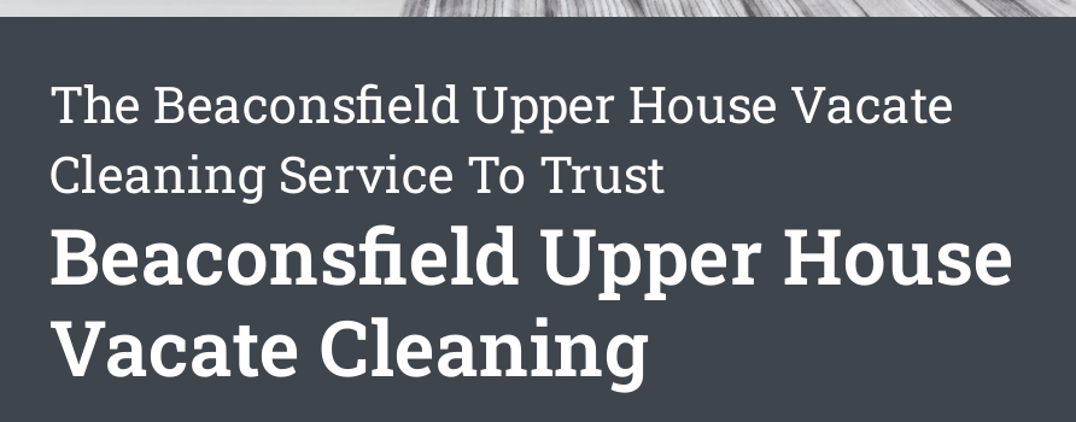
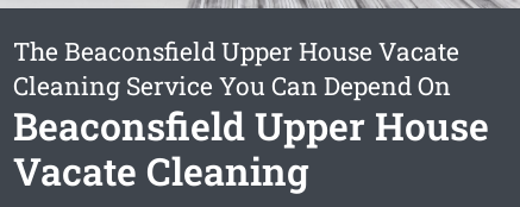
- Cleaning Service To Trust
+ Cleaning Service You Can Depend On
